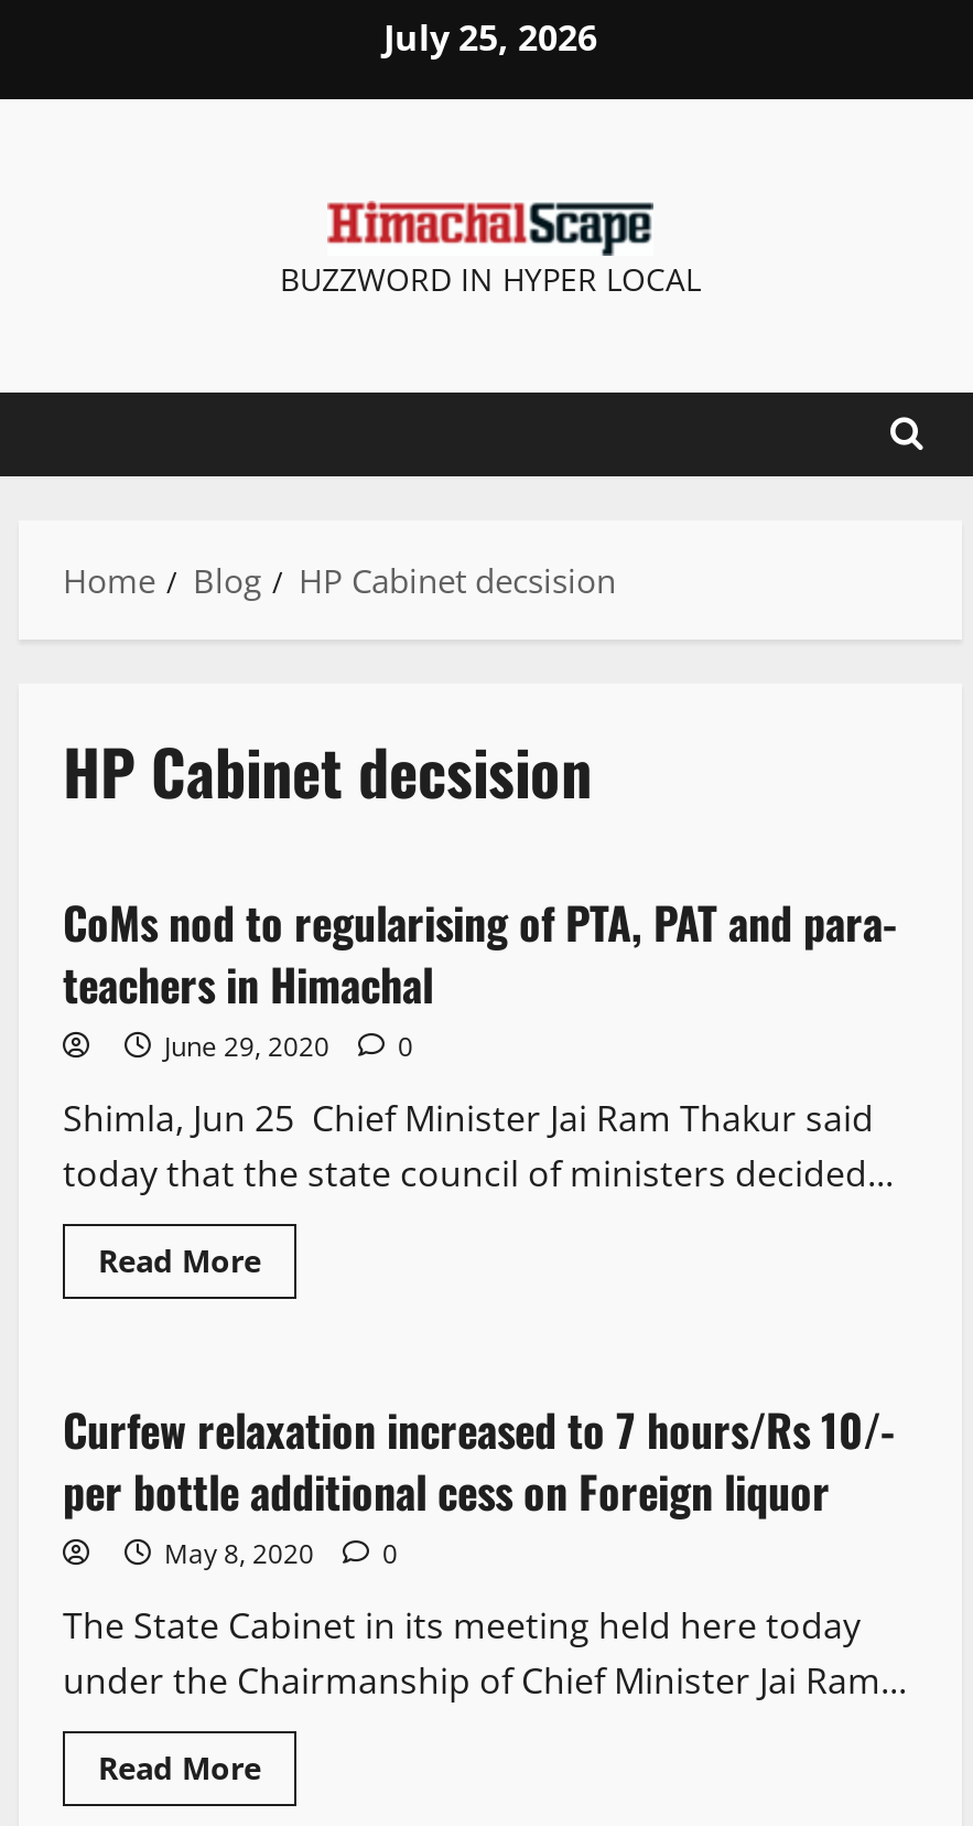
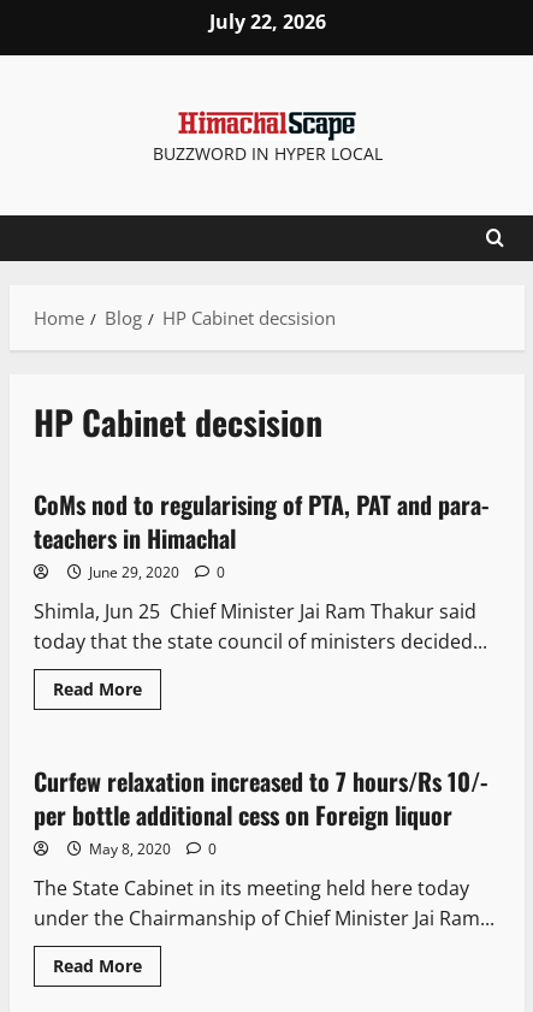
- July 25, 2026
+ July 22, 2026
